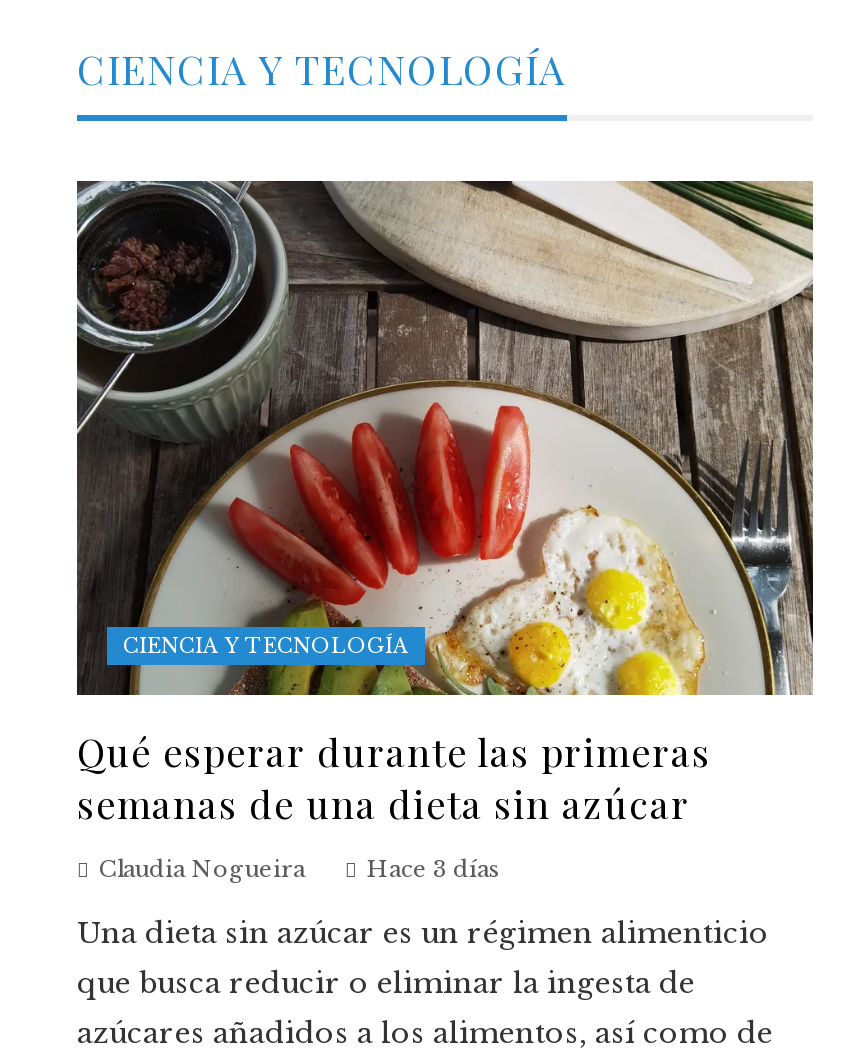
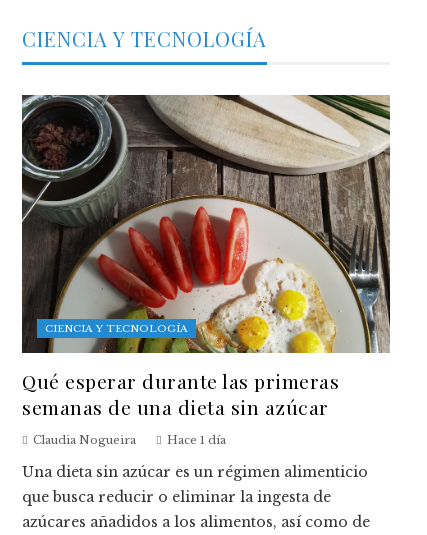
- Hace 3 días
+ Hace 1 día
